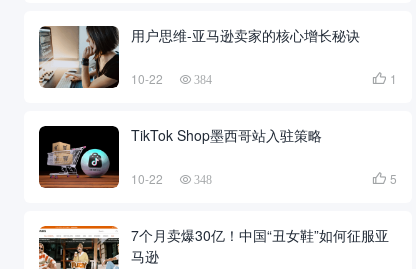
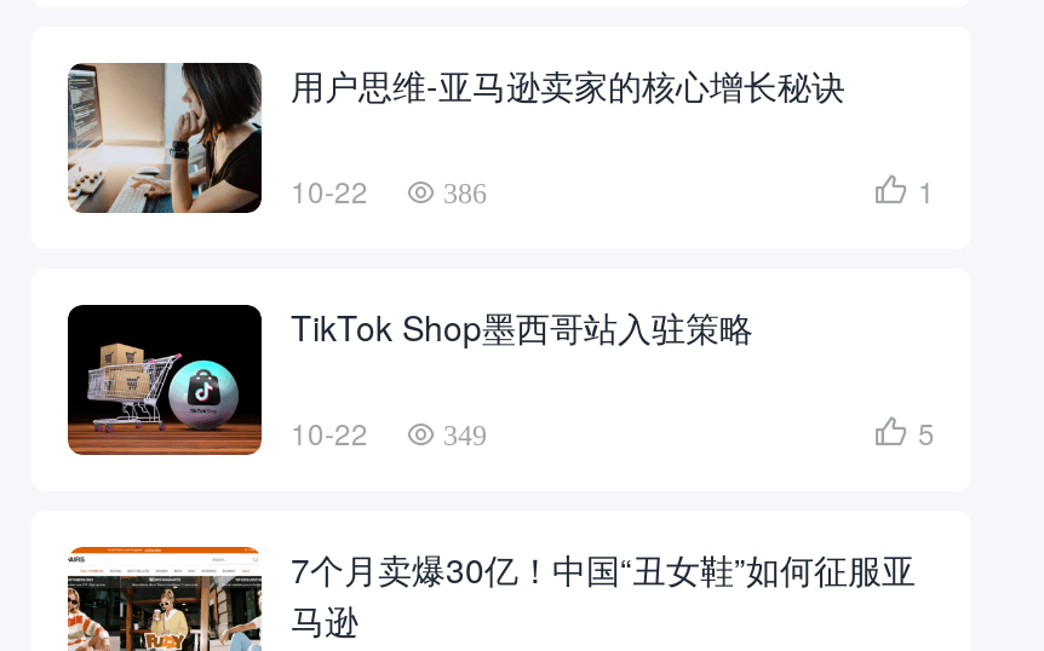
- 384
+ 386

- 348
+ 349
